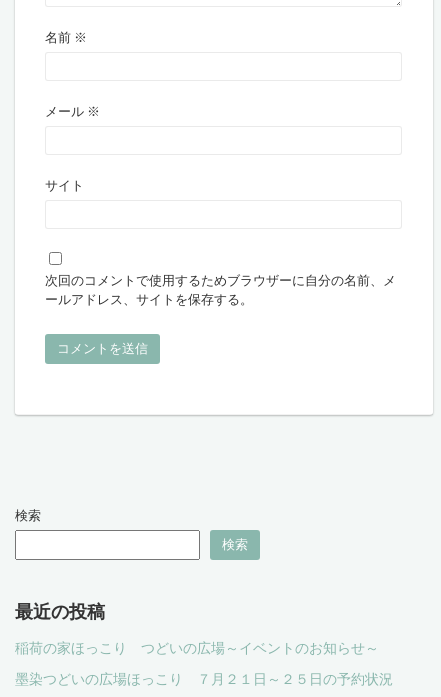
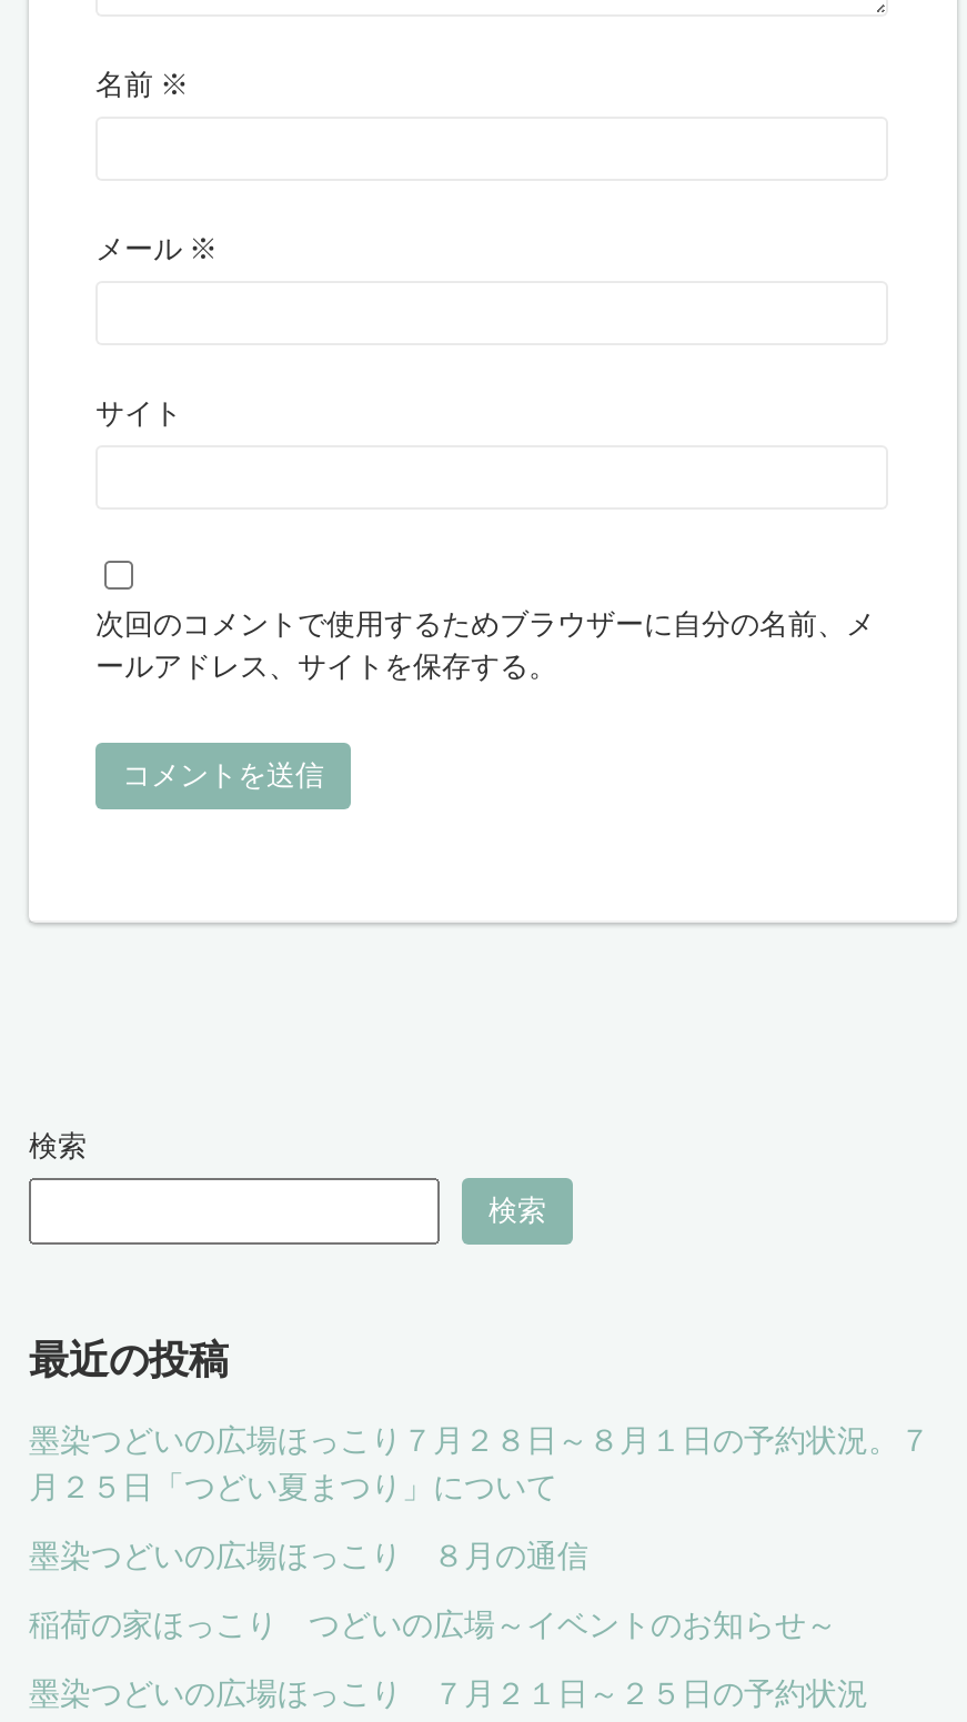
+ 墨染つどいの広場ほっこり７月２８日～８月１日の予約状況。７
+ 月２５日「つどい夏まつり」について
+ 墨染つどいの広場ほっこり ８月の通信
